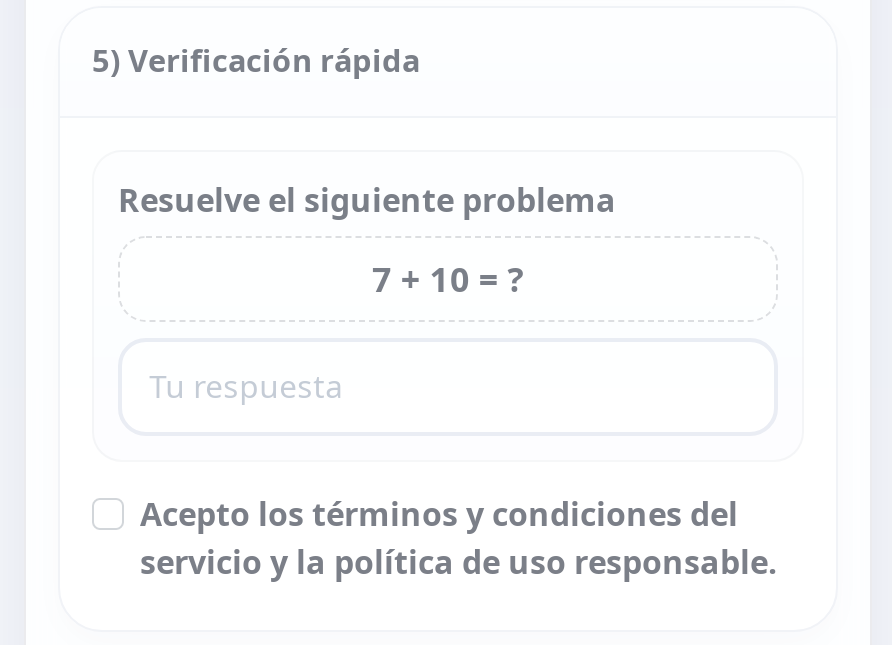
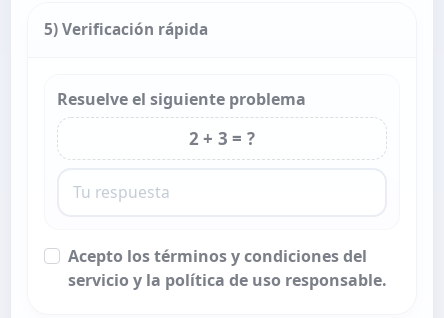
- 7 + 10 = ?
+ 2 + 3 = ?
